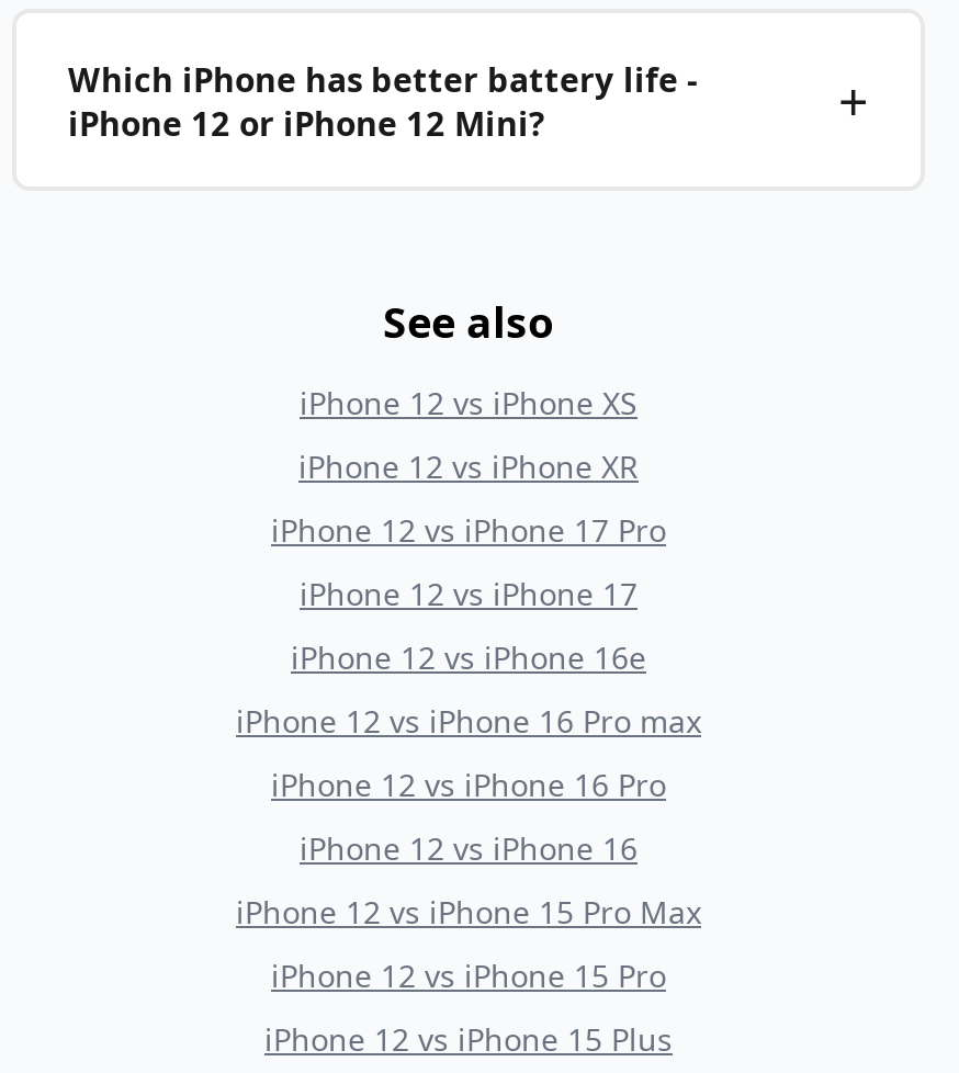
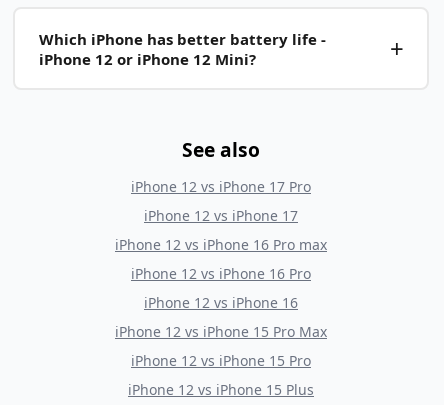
- iPhone 12 vs iPhone XS
- iPhone 12 vs iPhone XR

- iPhone 12 vs iPhone 16e
